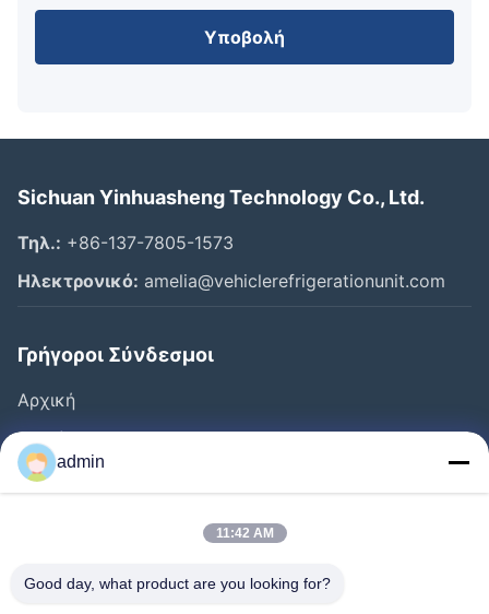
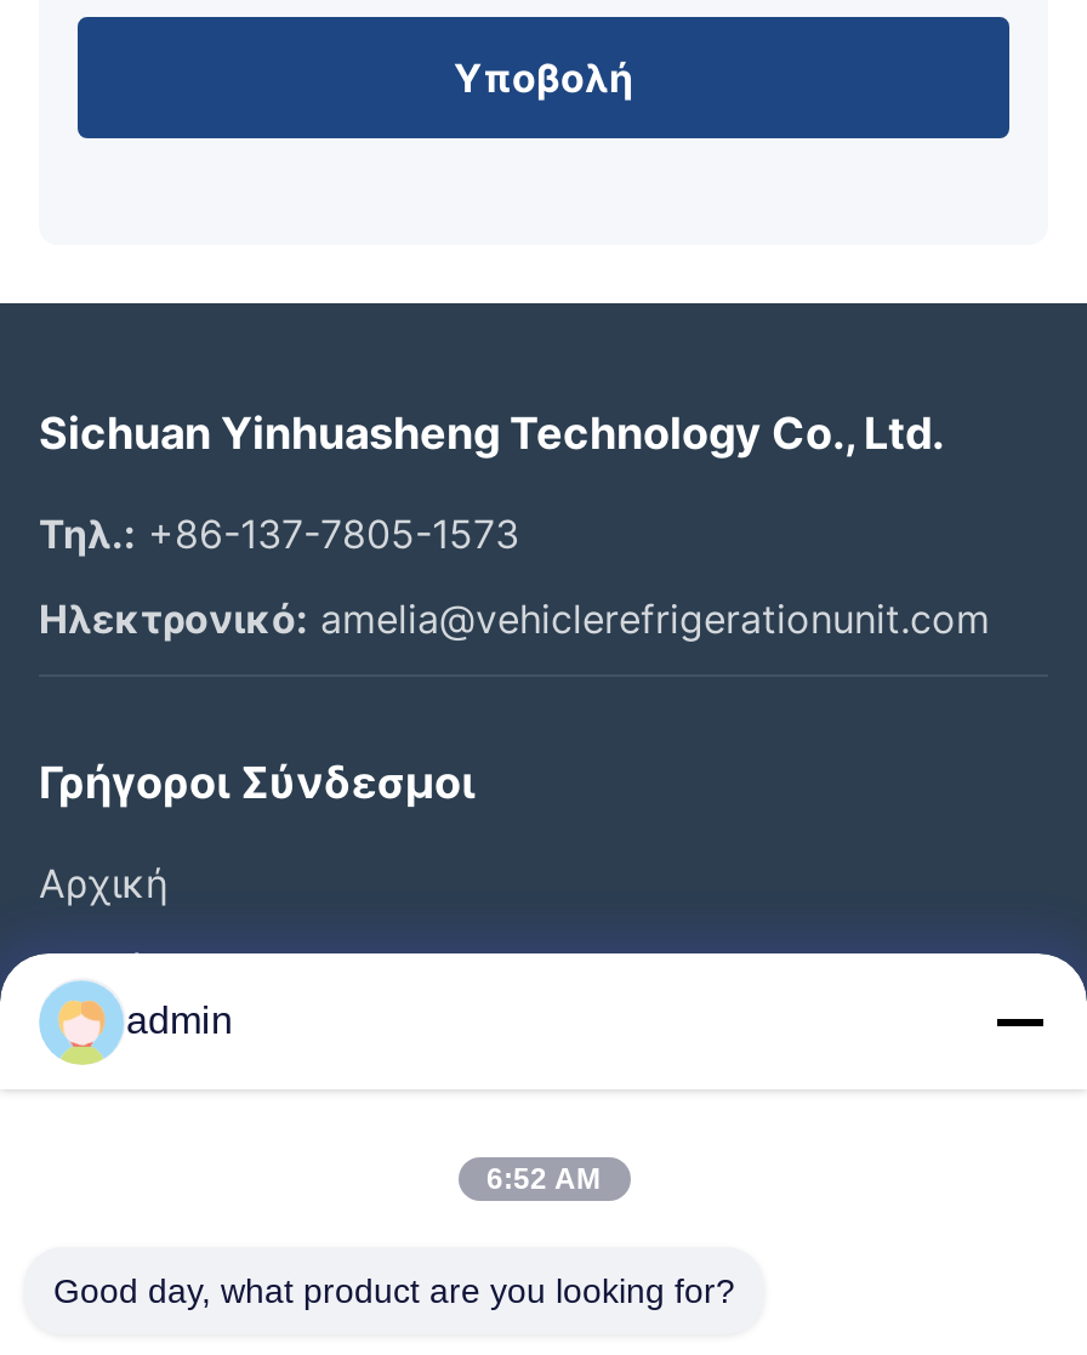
- 11:42 AM
+ 6:52 AM
